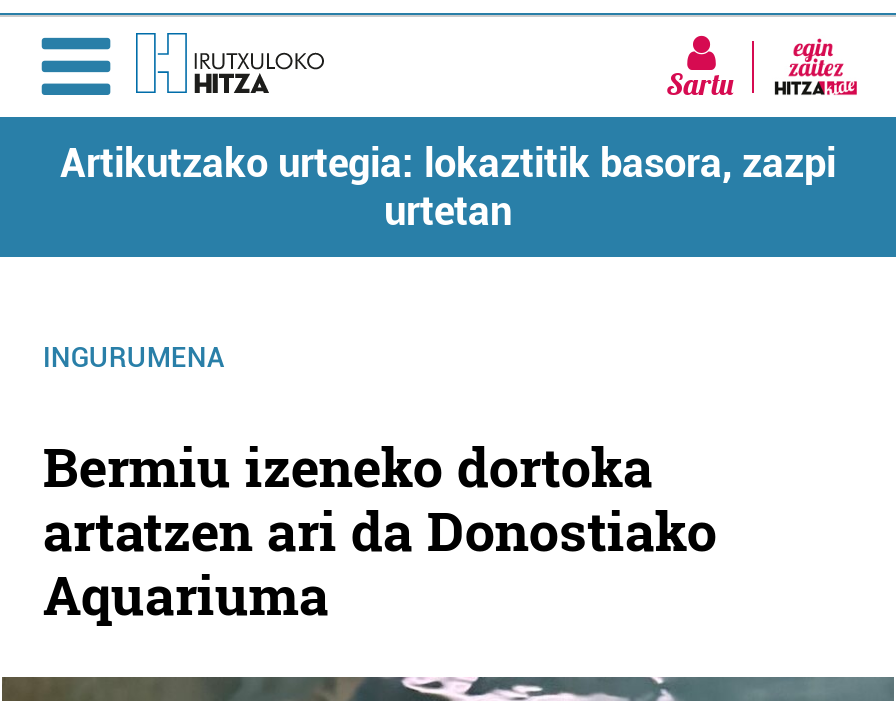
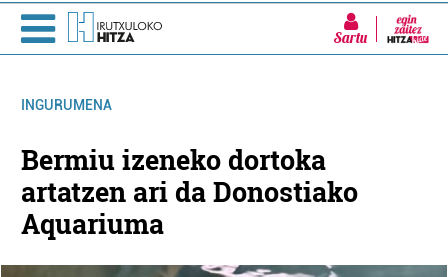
- Artikutzako urtegia: lokaztitik basora, zazpi
- urtetan
